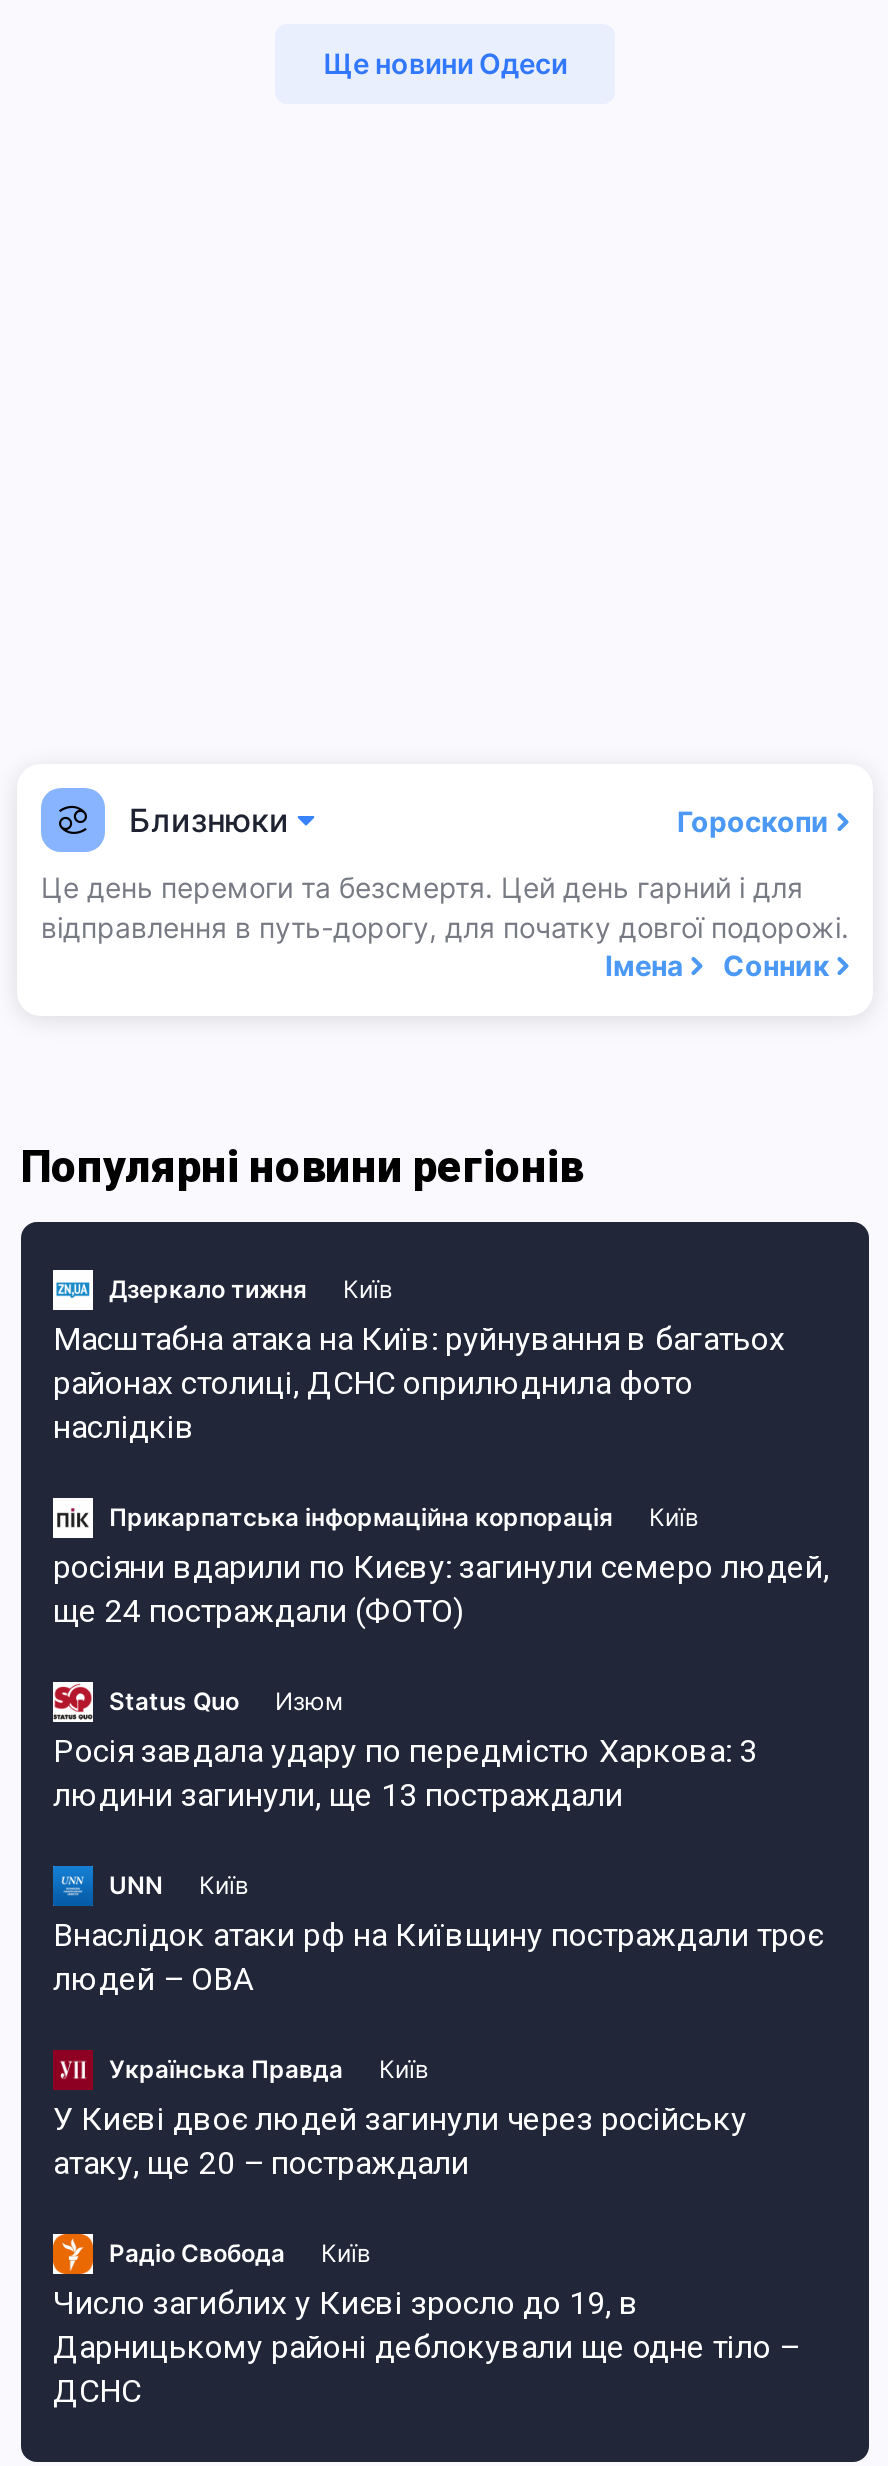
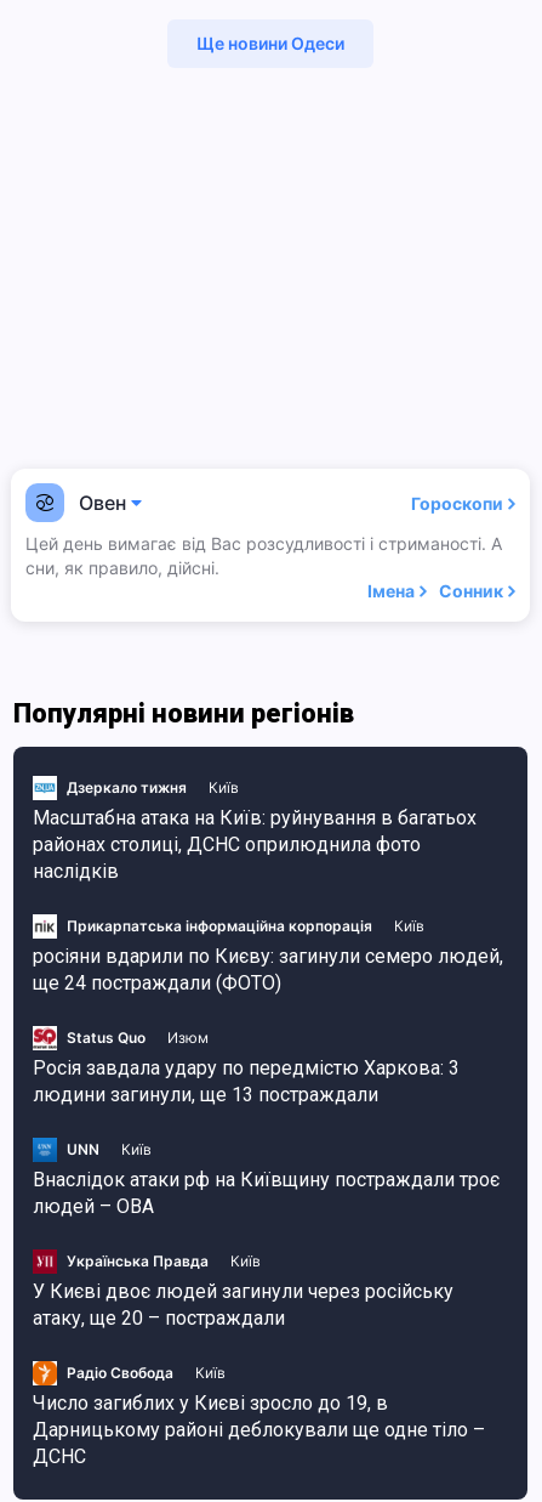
- Близнюки
+ Овен

- Це день перемоги та безсмертя. Цей день гарний і для
- відправлення в путь-дорогу, для початку довгої подорожі.
+ Цей день вимагає від Вас розсудливості і стриманості. А
+ сни, як правило, дійсні.
